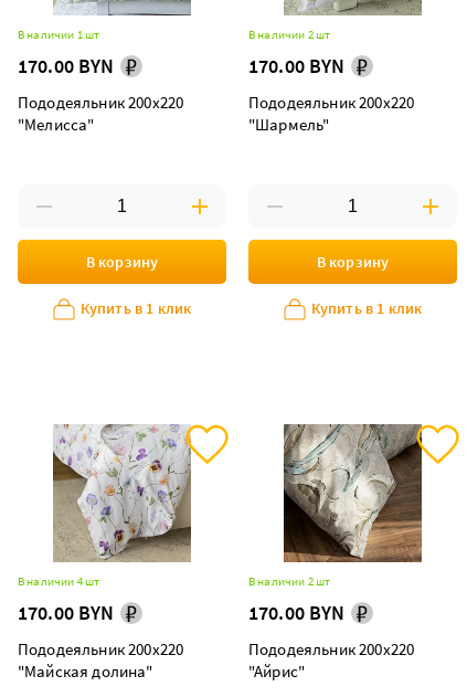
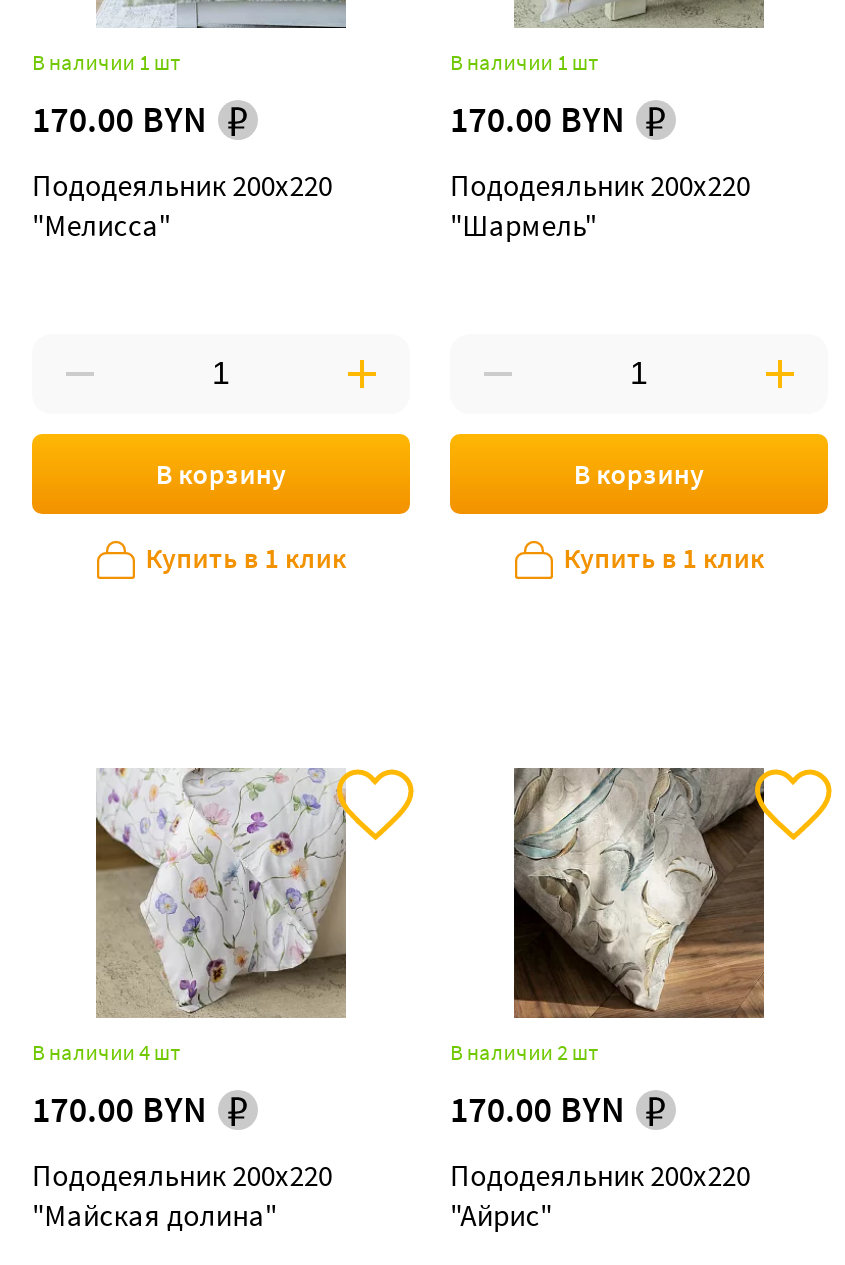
- В наличии 2 шт
+ В наличии 1 шт
